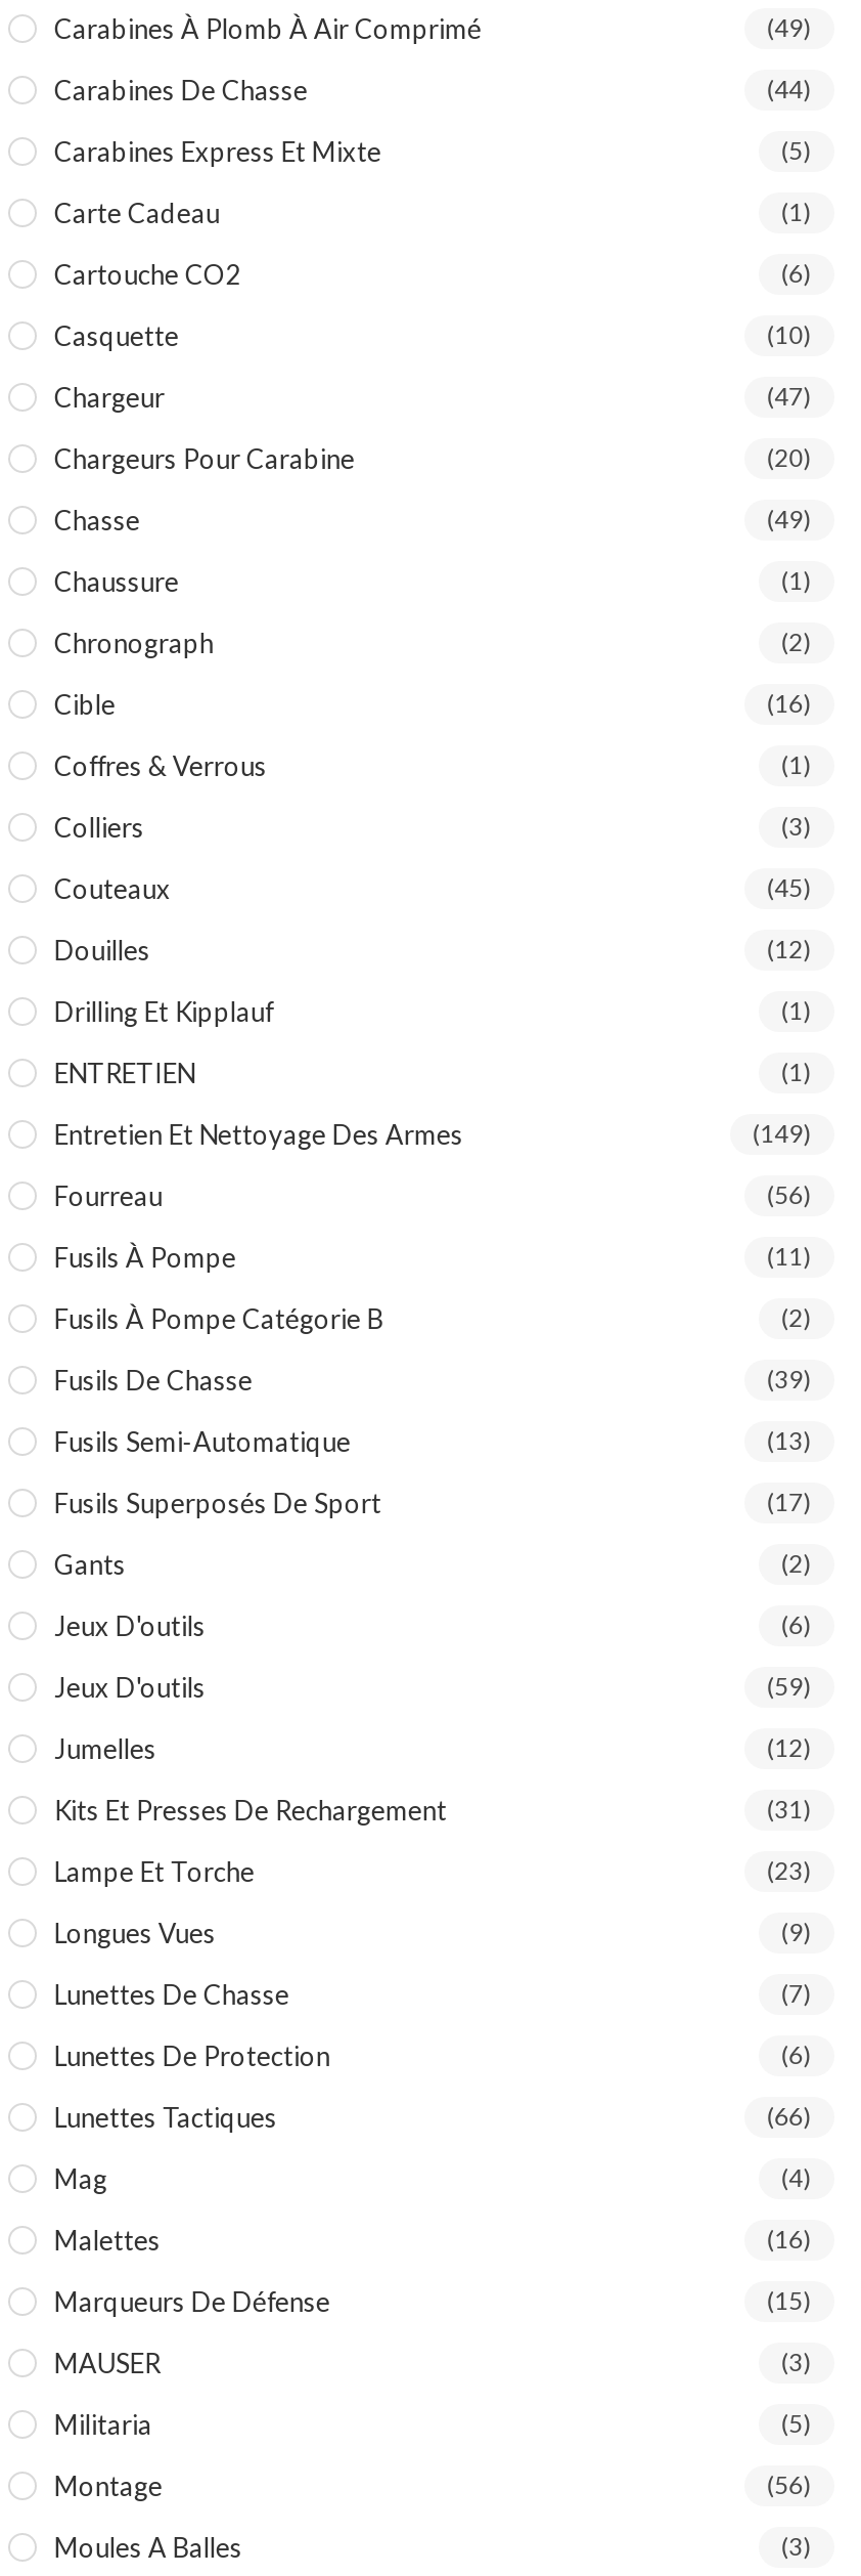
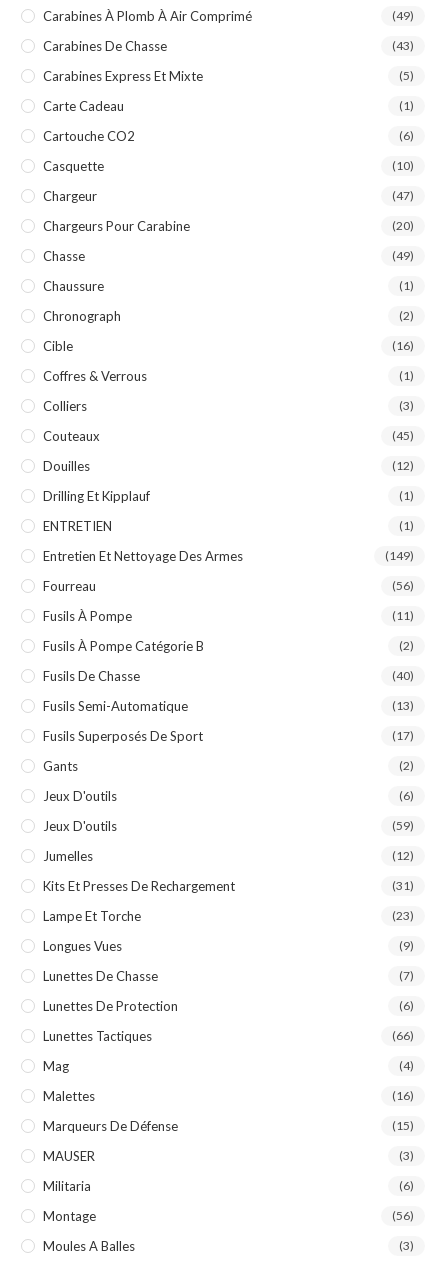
- (44)
+ (43)

- (39)
+ (40)

- (5)
+ (6)
